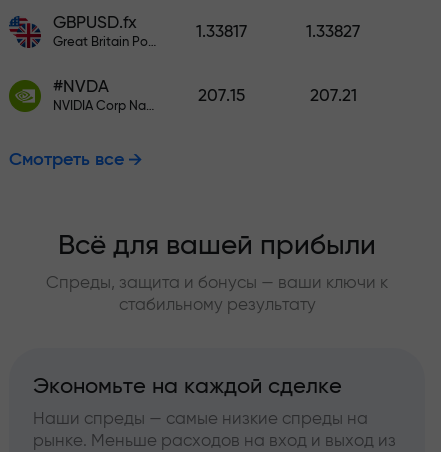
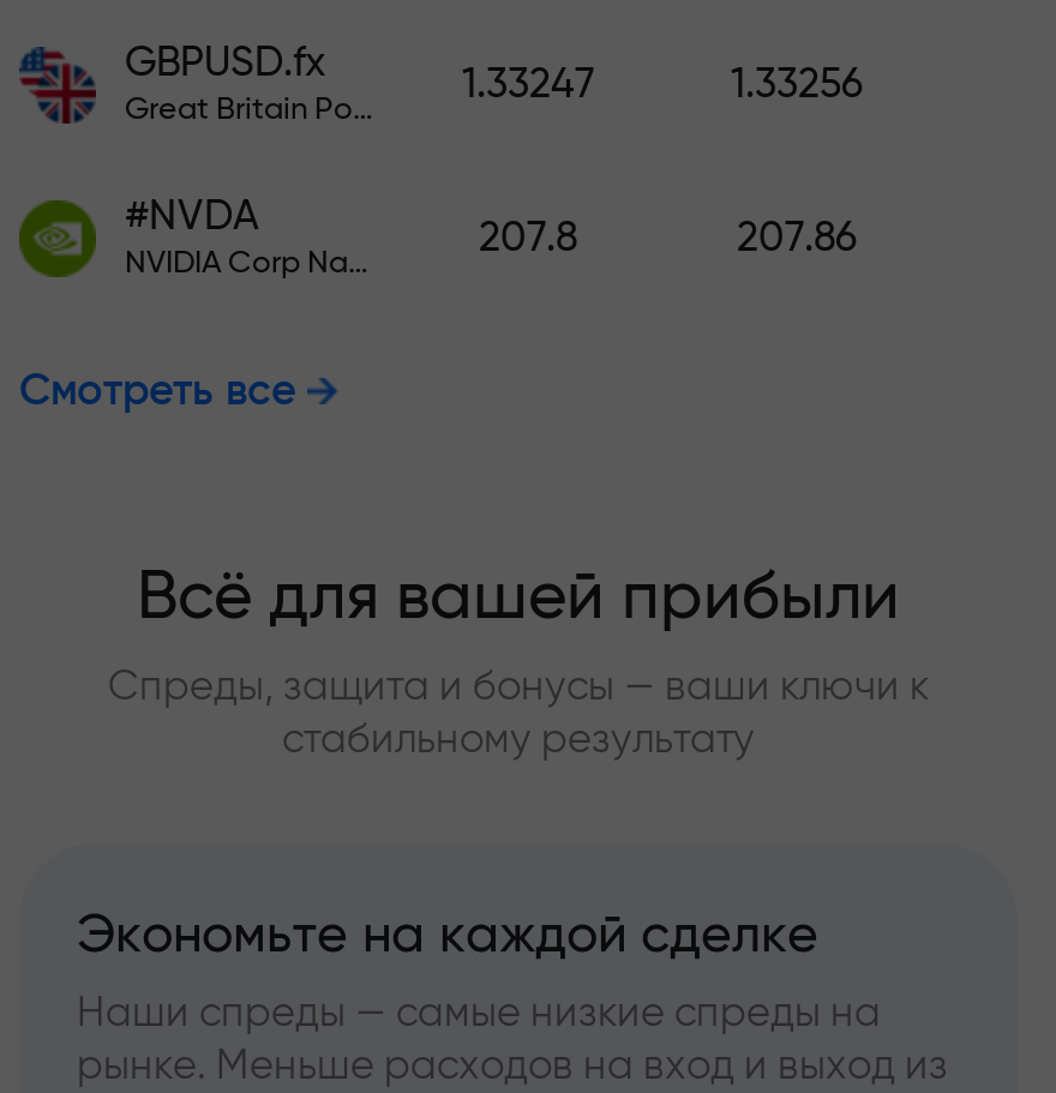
- 1.33817
+ 1.33247

- 1.33827
+ 1.33256

- 207.15
+ 207.8

- 207.21
+ 207.86
